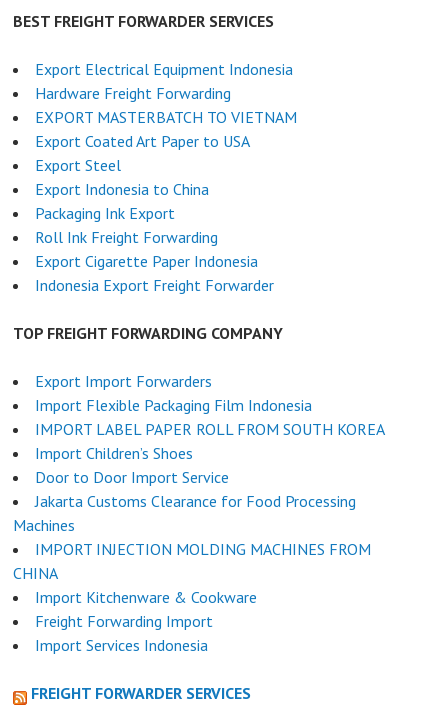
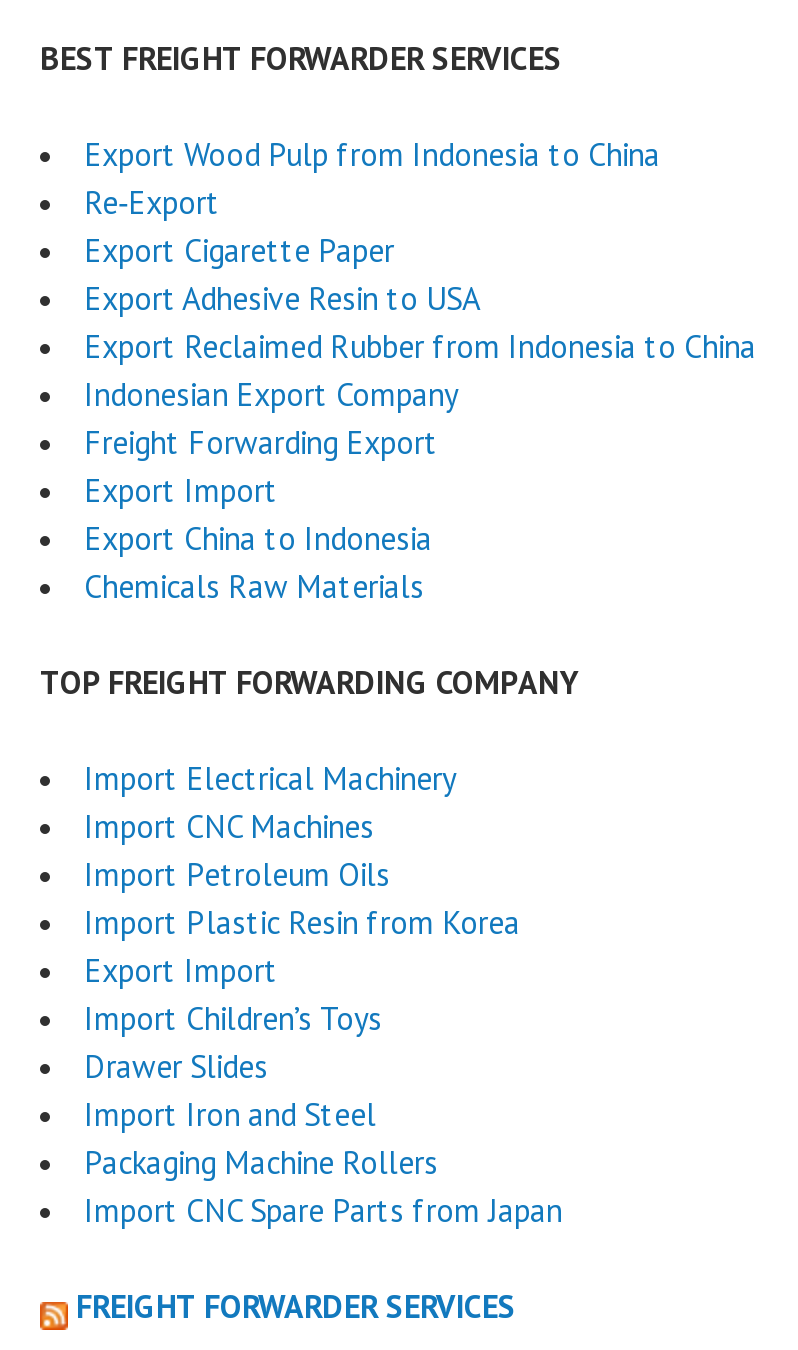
- Export Electrical Equipment Indonesia
- Hardware Freight Forwarding
- EXPORT MASTERBATCH TO VIETNAM
- Export Coated Art Paper to USA
- Export Steel
- Export Indonesia to China
- Packaging Ink Export
- Roll Ink Freight Forwarding
- Export Cigarette Paper Indonesia
- Indonesia Export Freight Forwarder
+ Export Wood Pulp from Indonesia to China
+ Re‑Export
+ Export Cigarette Paper
+ Export Adhesive Resin to USA
+ Export Reclaimed Rubber from Indonesia to China
+ Indonesian Export Company
+ Freight Forwarding Export
+ Export Import
+ Export China to Indonesia
+ Chemicals Raw Materials

- Export Import Forwarders
- Import Flexible Packaging Film Indonesia
- IMPORT LABEL PAPER ROLL FROM SOUTH KOREA
- Import Children’s Shoes
- Door to Door Import Service
- Jakarta Customs Clearance for Food Processing
- Machines
- IMPORT INJECTION MOLDING MACHINES FROM
- CHINA
- Import Kitchenware & Cookware
- Freight Forwarding Import
- Import Services Indonesia
+ Import Electrical Machinery
+ Import CNC Machines
+ Import Petroleum Oils
+ Import Plastic Resin from Korea
+ Export Import
+ Import Children’s Toys
+ Drawer Slides
+ Import Iron and Steel
+ Packaging Machine Rollers
+ Import CNC Spare Parts from Japan
